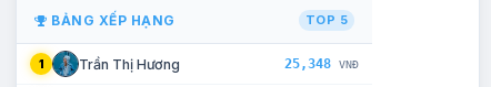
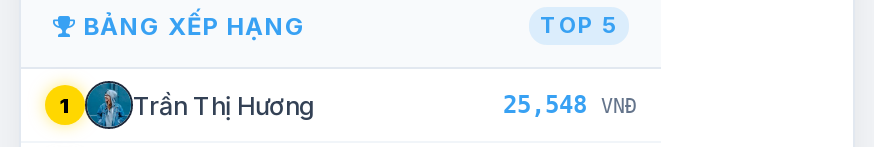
- 25,348 VNĐ
+ 25,548 VNĐ
